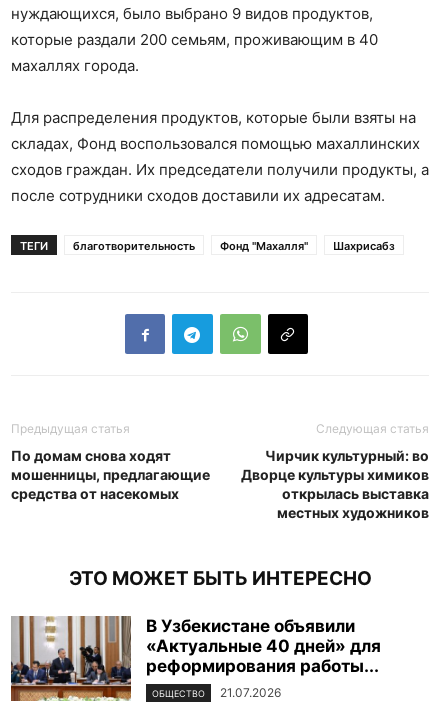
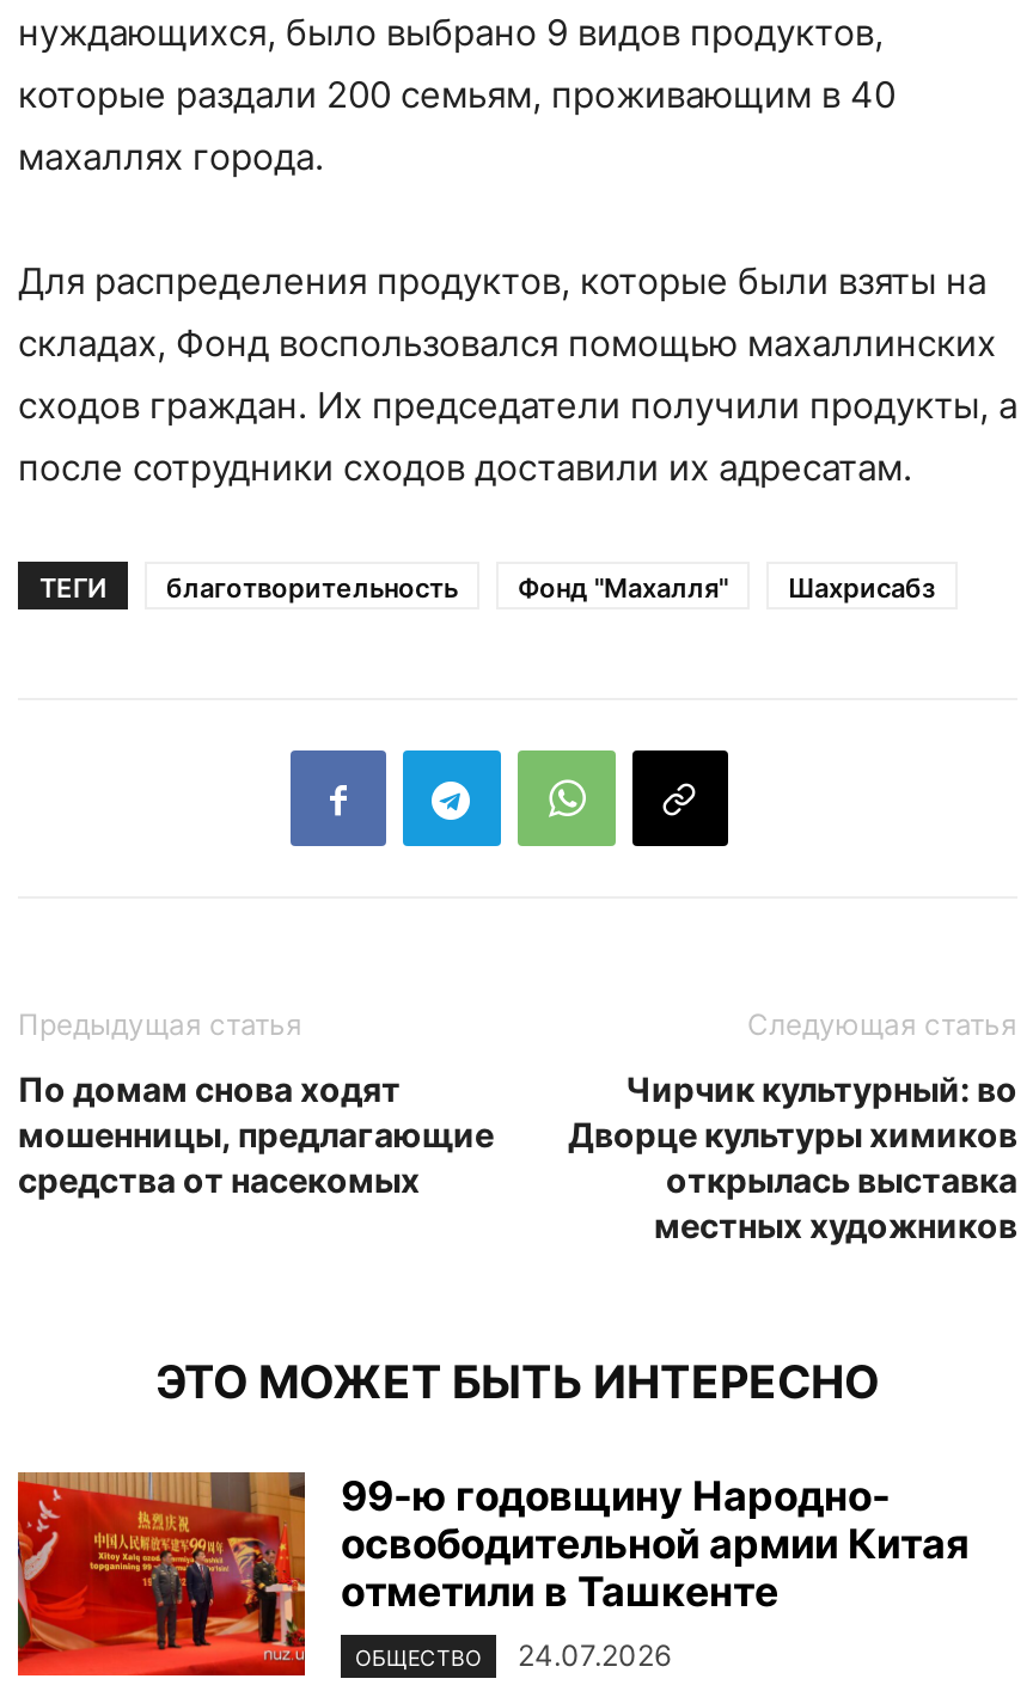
- [image]
- В Узбекистане объявили
- «Актуальные 40 дней» для
- реформирования работы...
+ [image]
+ 99-ю годовщину Народно-
+ освободительной армии Китая
+ отметили в Ташкенте

- ОБЩЕСТВО 21.07.2026
+ ОБЩЕСТВО 24.07.2026
